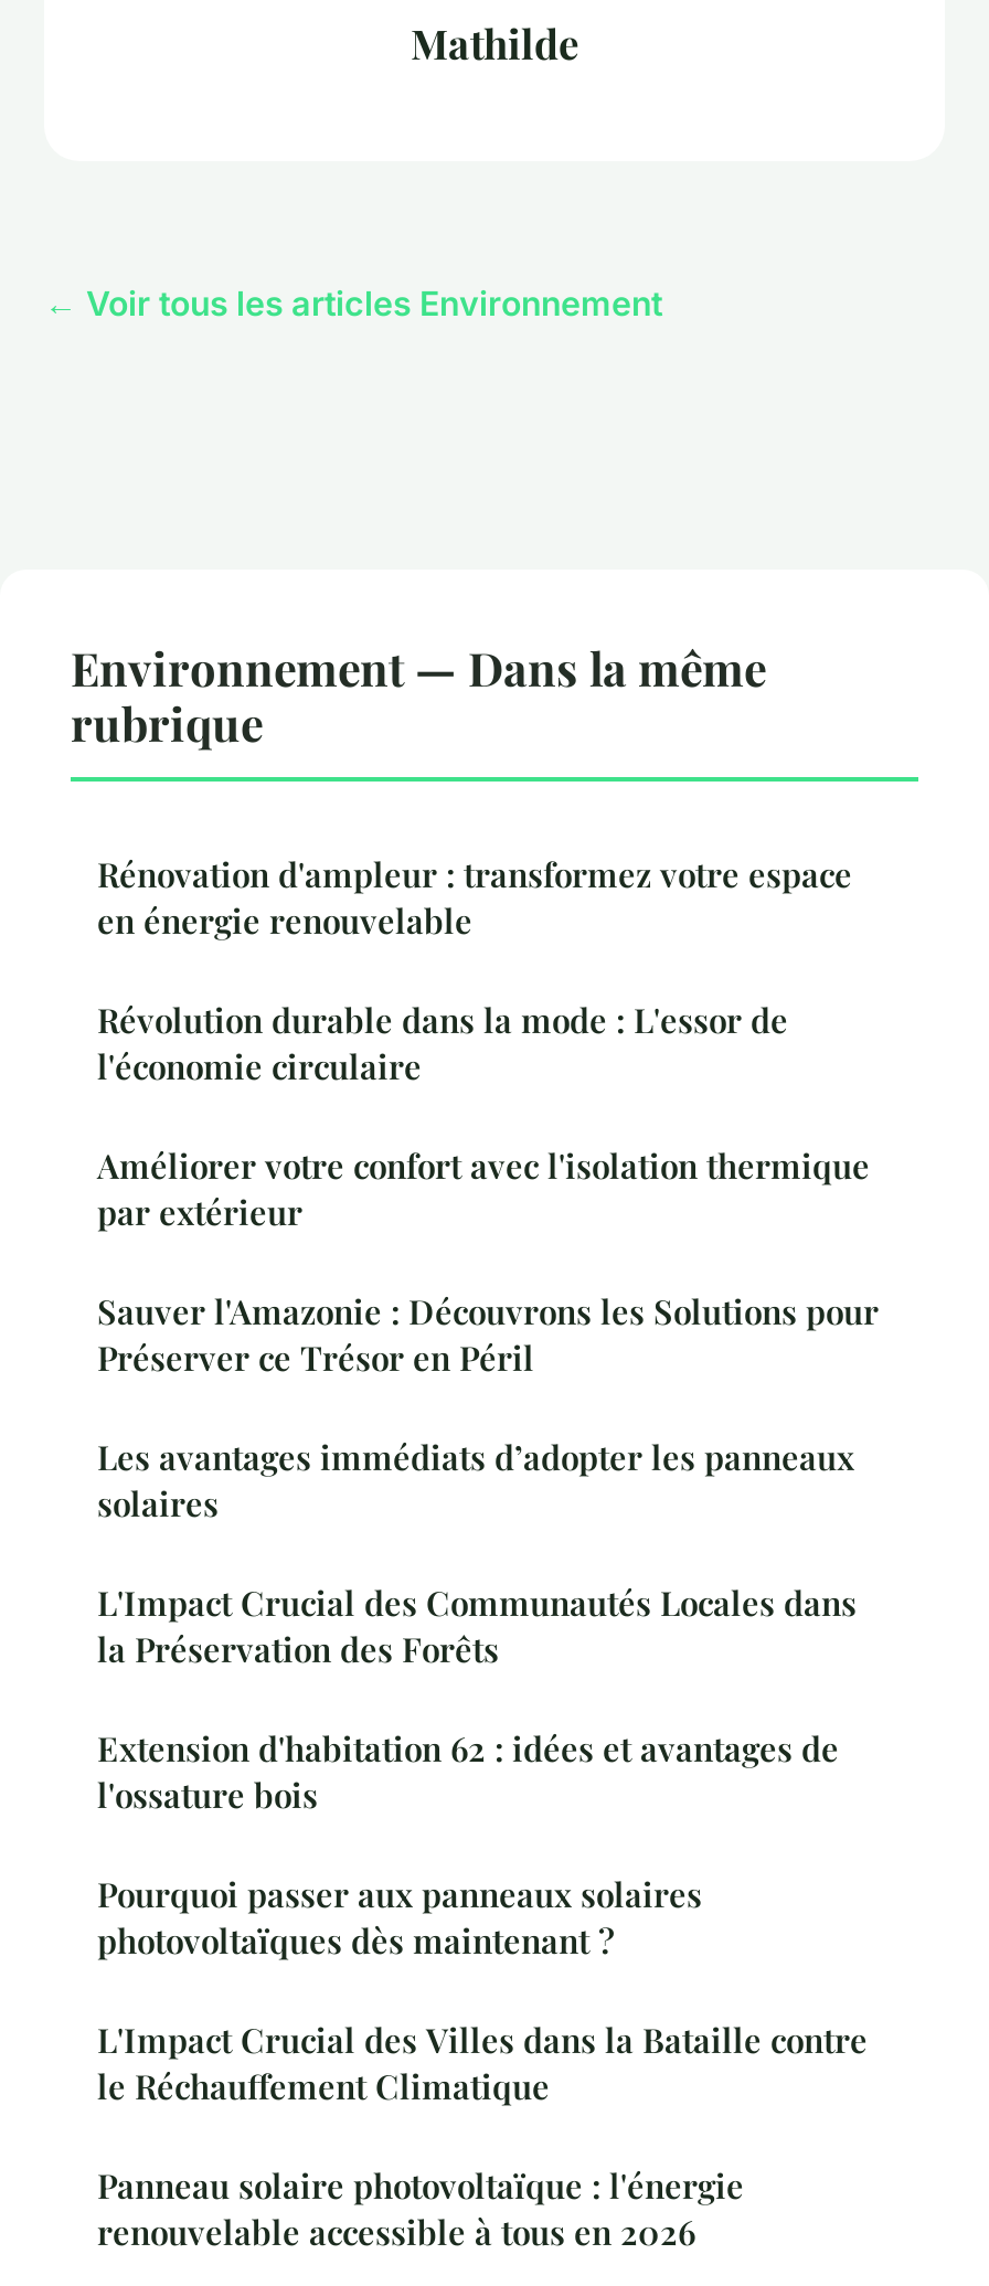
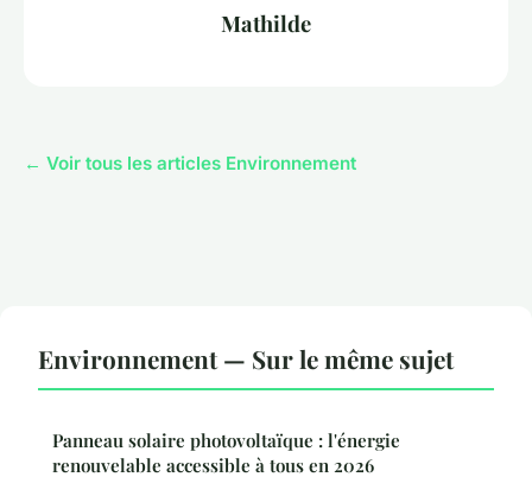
- Environnement — Dans la même
- rubrique
- Rénovation d'ampleur : transformez votre espace
- en énergie renouvelable
- Révolution durable dans la mode : L'essor de
- l'économie circulaire
- Améliorer votre confort avec l'isolation thermique
- par extérieur
- Sauver l'Amazonie : Découvrons les Solutions pour
- Préserver ce Trésor en Péril
- Les avantages immédiats d’adopter les panneaux
- solaires
- L'Impact Crucial des Communautés Locales dans
- la Préservation des Forêts
- Extension d'habitation 62 : idées et avantages de
- l'ossature bois
- Pourquoi passer aux panneaux solaires
- photovoltaïques dès maintenant ?
- L'Impact Crucial des Villes dans la Bataille contre
- le Réchauffement Climatique
+ Environnement — Sur le même sujet
